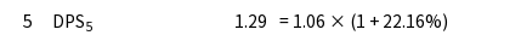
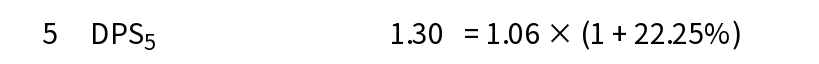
- 1.29 = 1.06 × (1 + 22.16%)
+ 1.30 = 1.06 × (1 + 22.25%)
